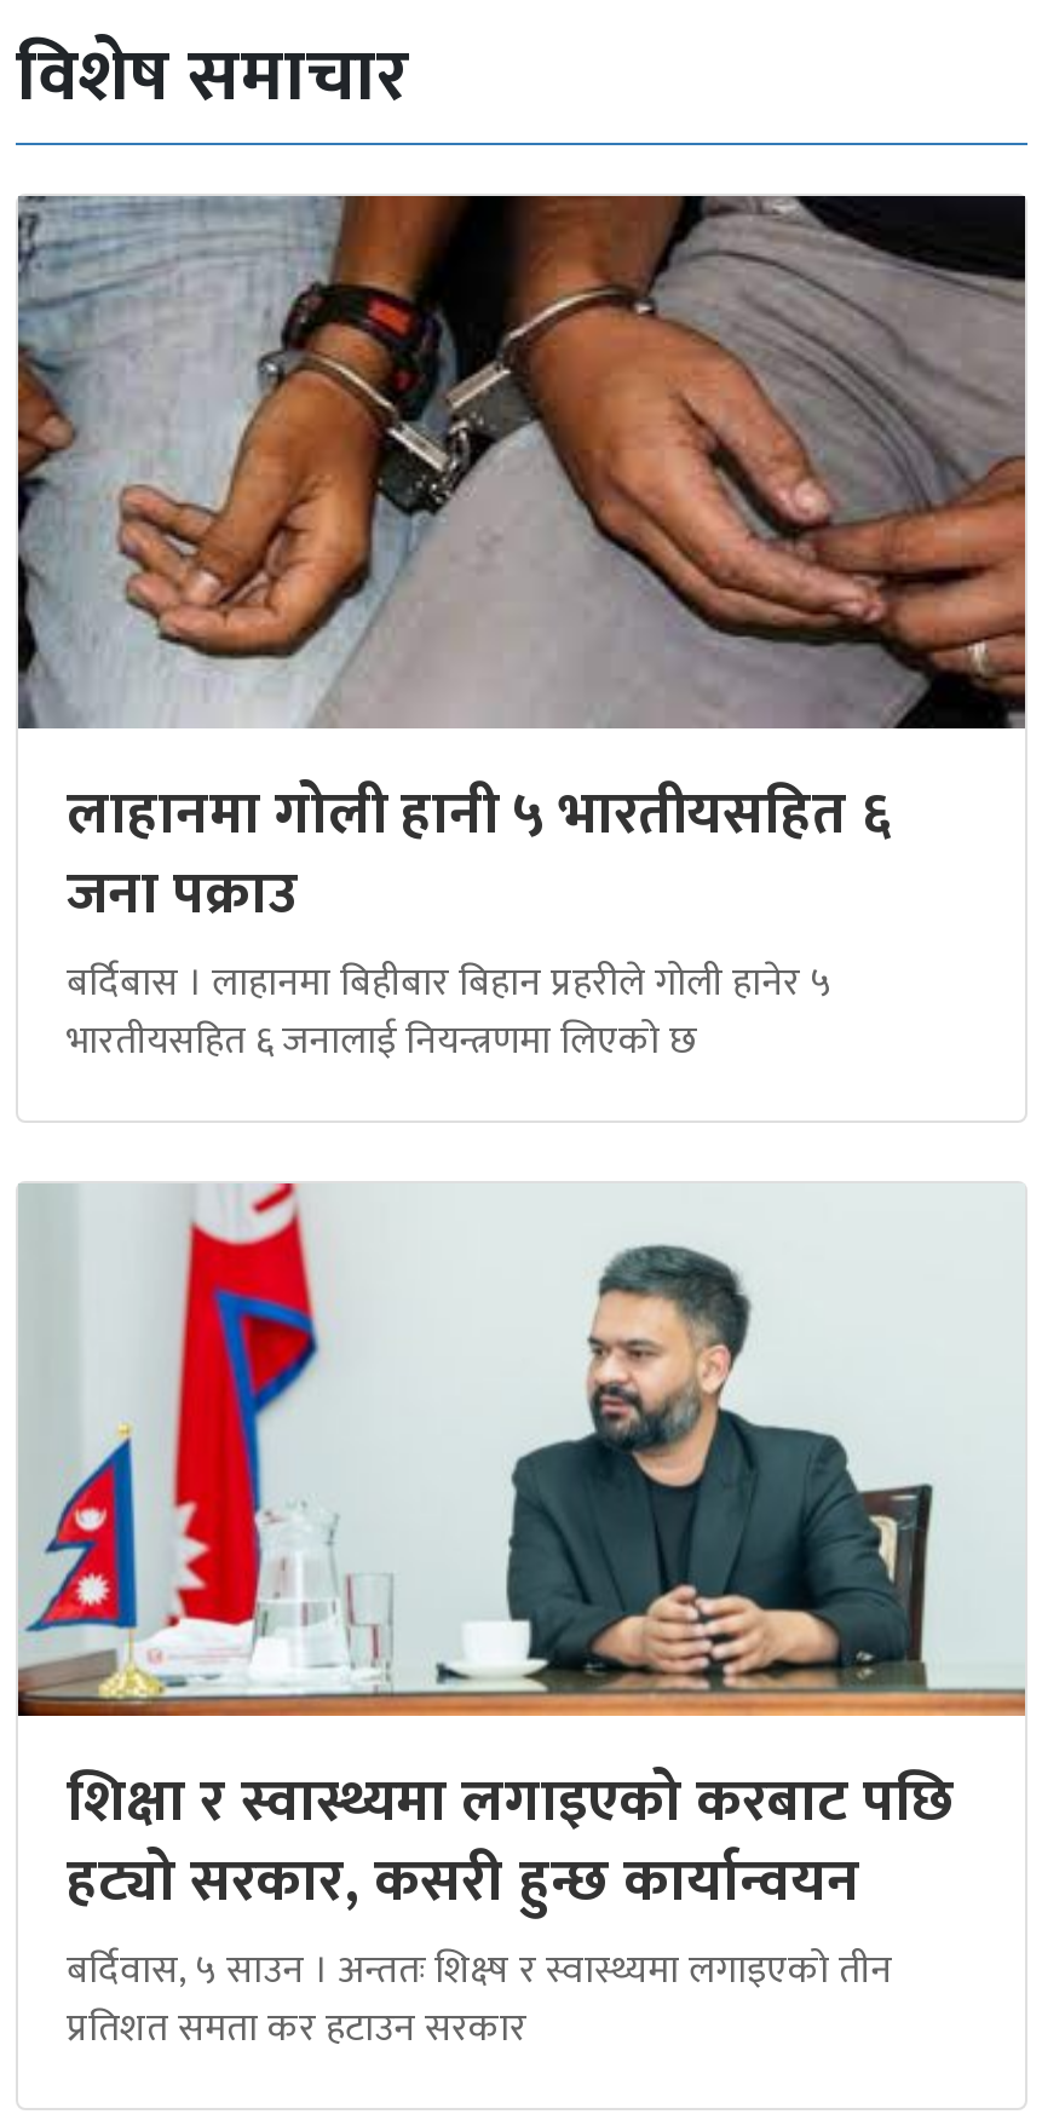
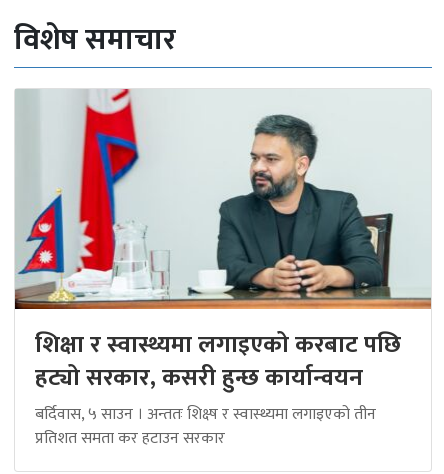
- [image]
- लाहानमा गोली हानी ५ भारतीयसहित ६
- जना पक्राउ
- बर्दिबास । लाहानमा बिहीबार बिहान प्रहरीले गोली हानेर ५
- भारतीयसहित ६ जनालाई नियन्त्रणमा लिएको छ
